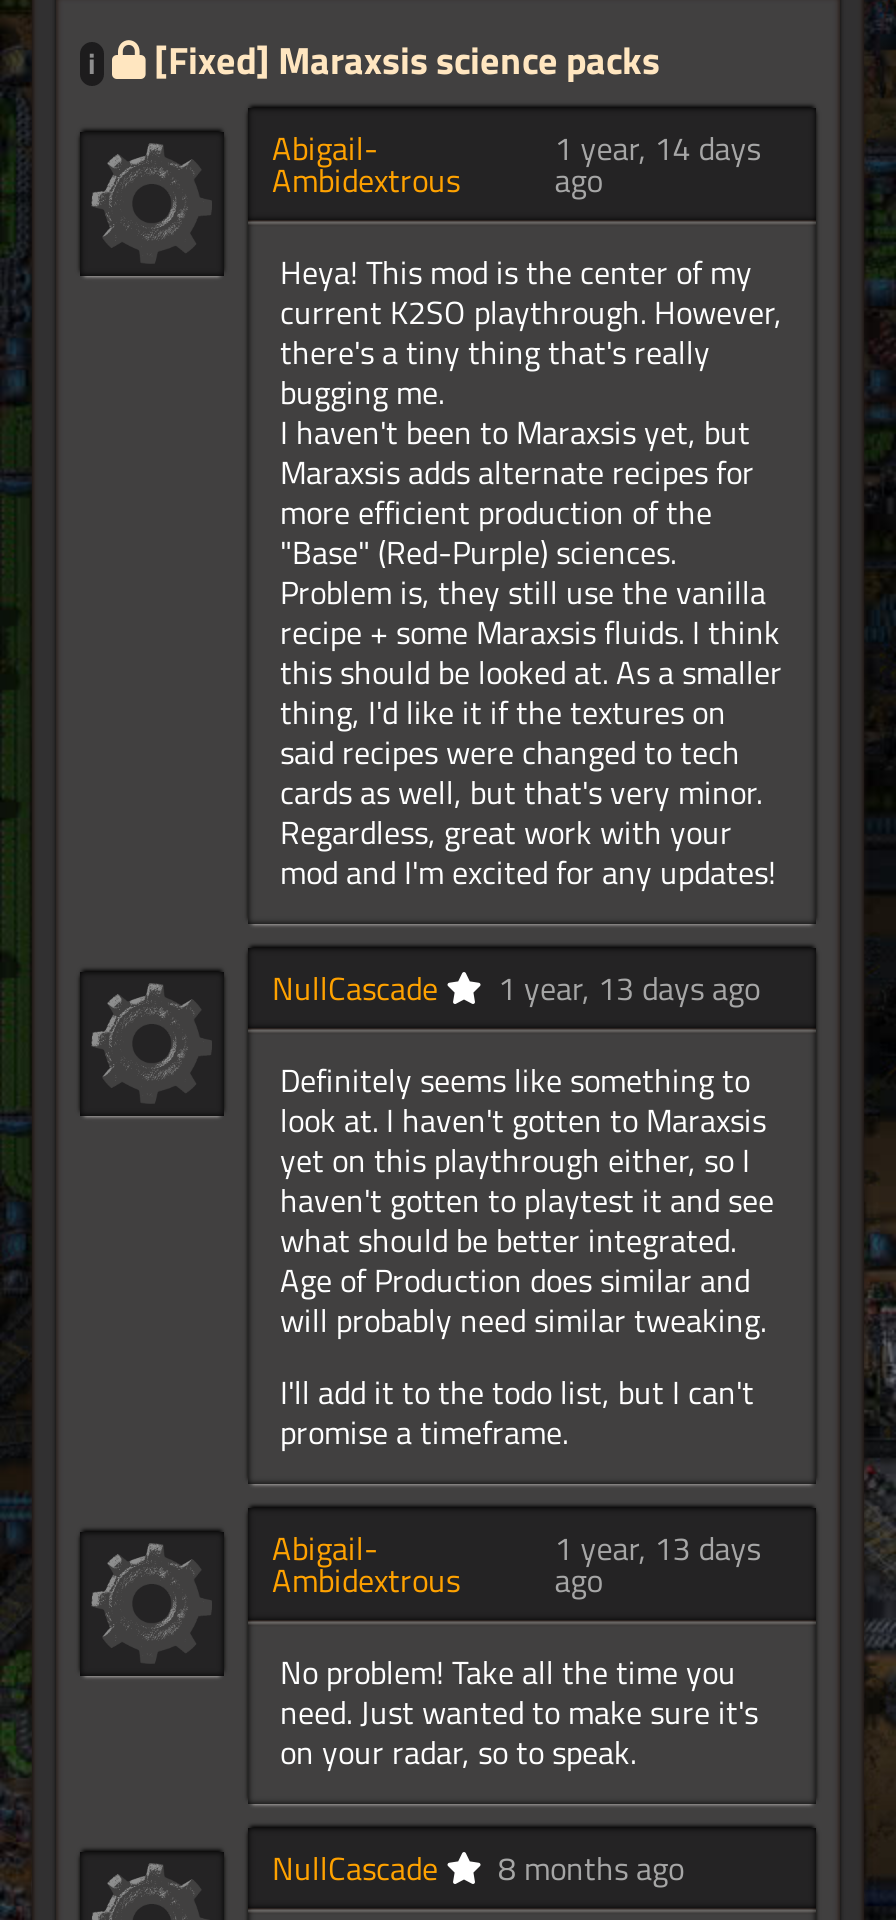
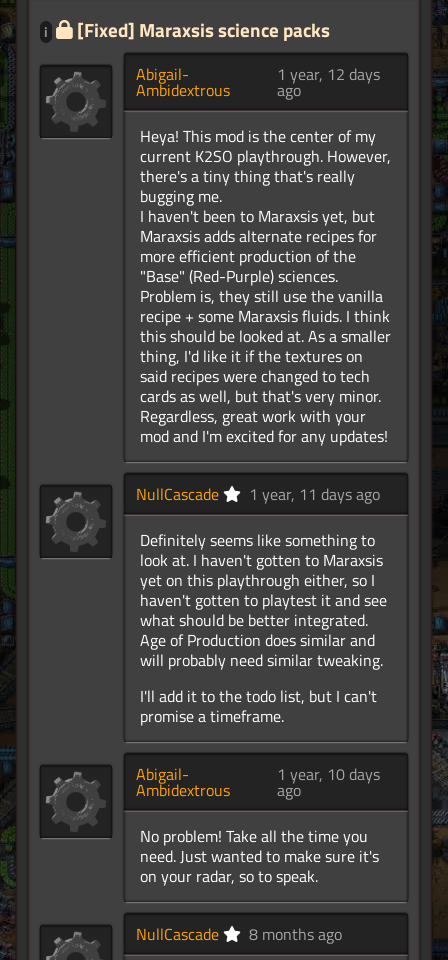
- 1 year, 14 days
+ 1 year, 12 days

- NullCascade 1 year, 13 days ago
+ NullCascade 1 year, 11 days ago

- 1 year, 13 days
+ 1 year, 10 days
